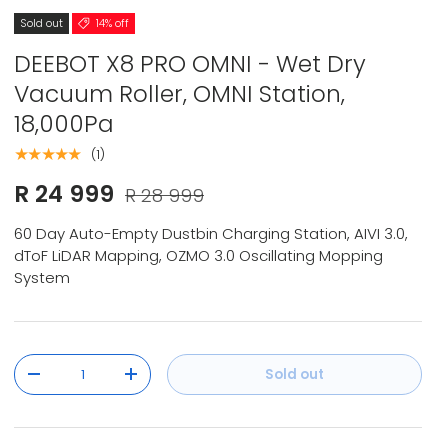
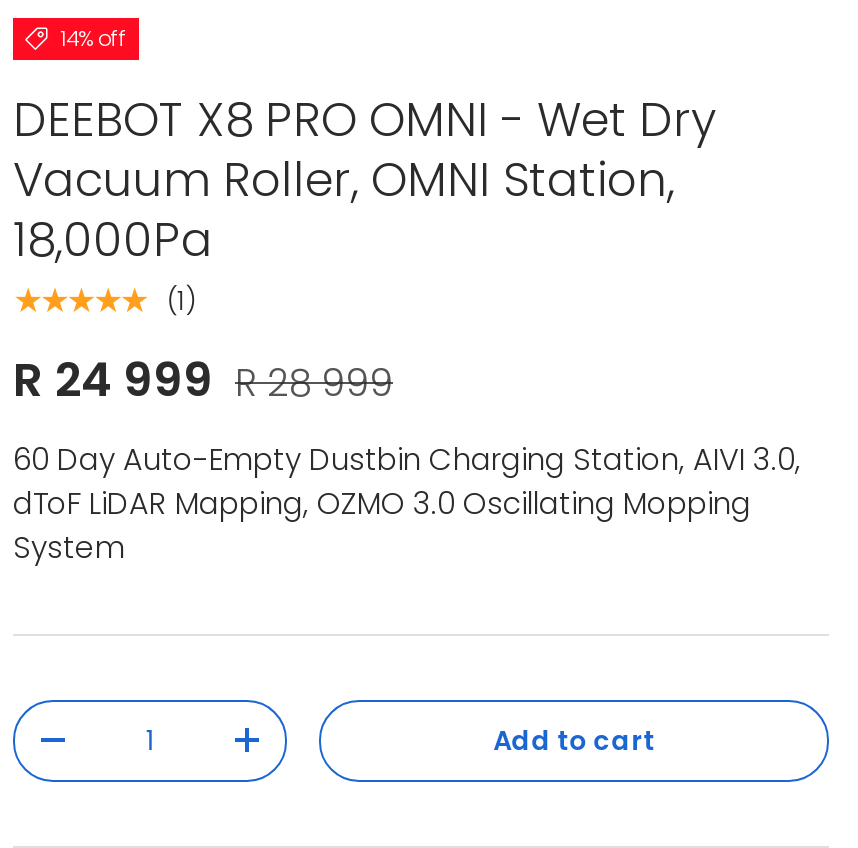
- Sold out

- Sold out
+ Add to cart
